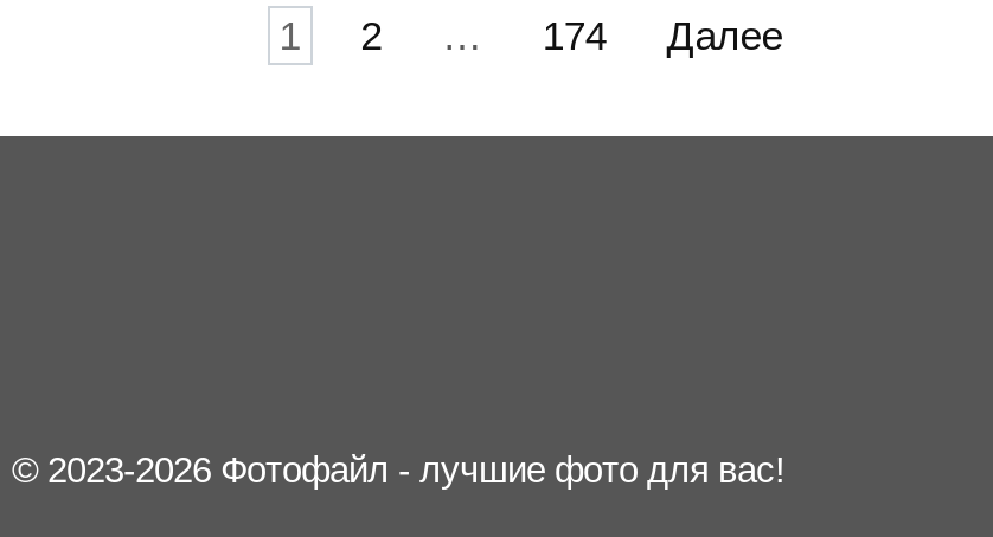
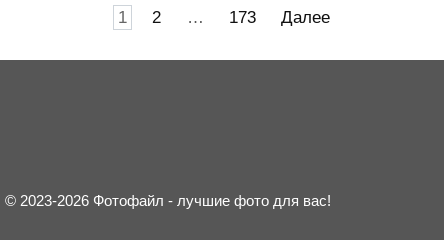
- 174
+ 173
